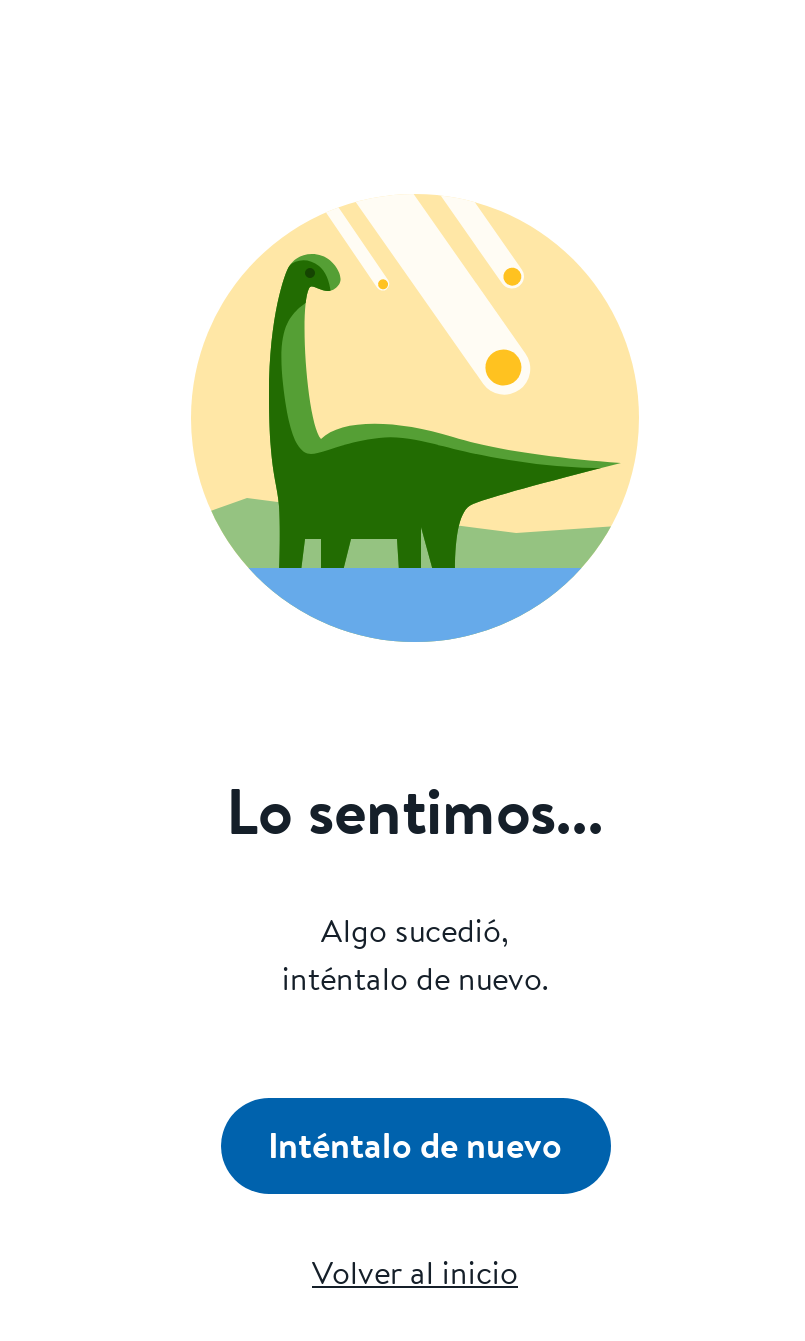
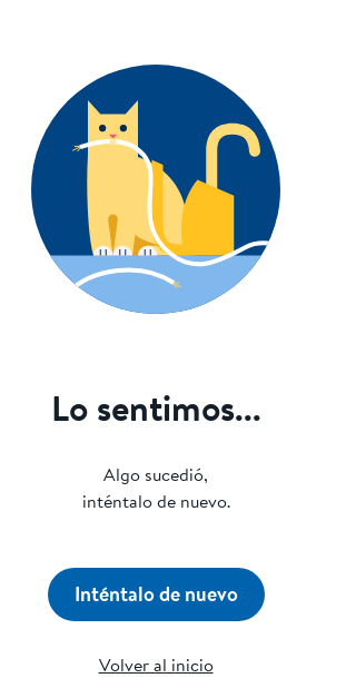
- [image]
+ [image]
